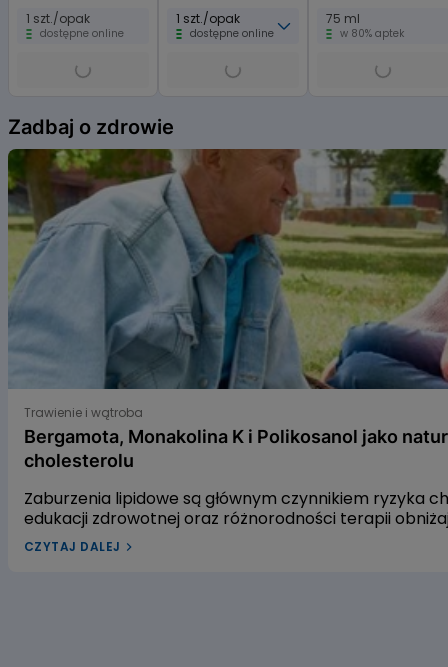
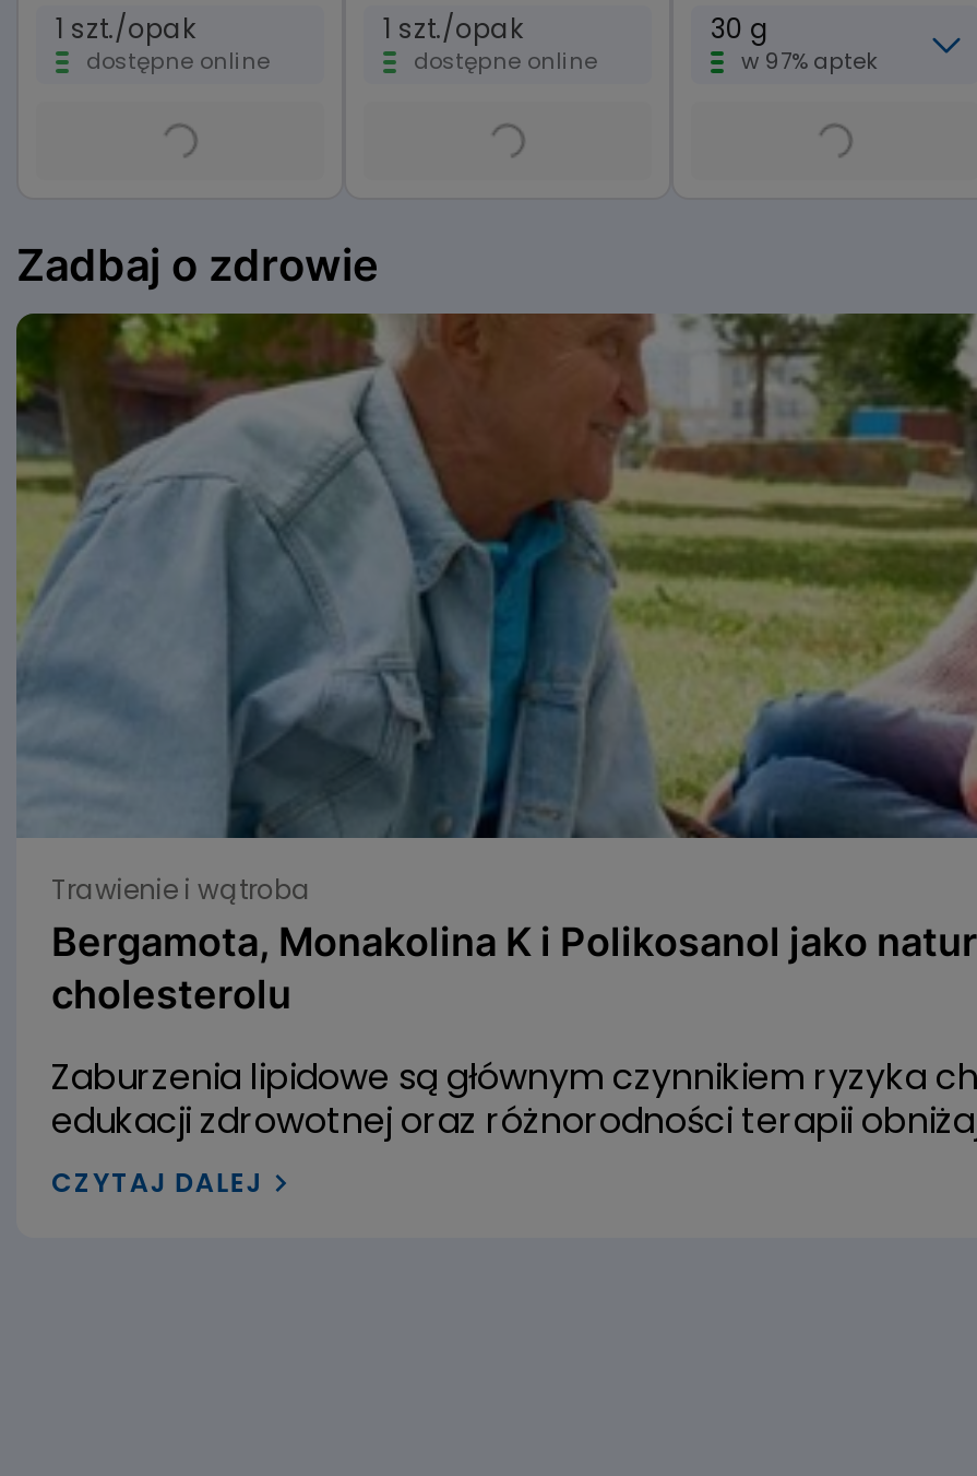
- 75 ml
- w 80% aptek
+ 30 g
+ w 97% aptek
